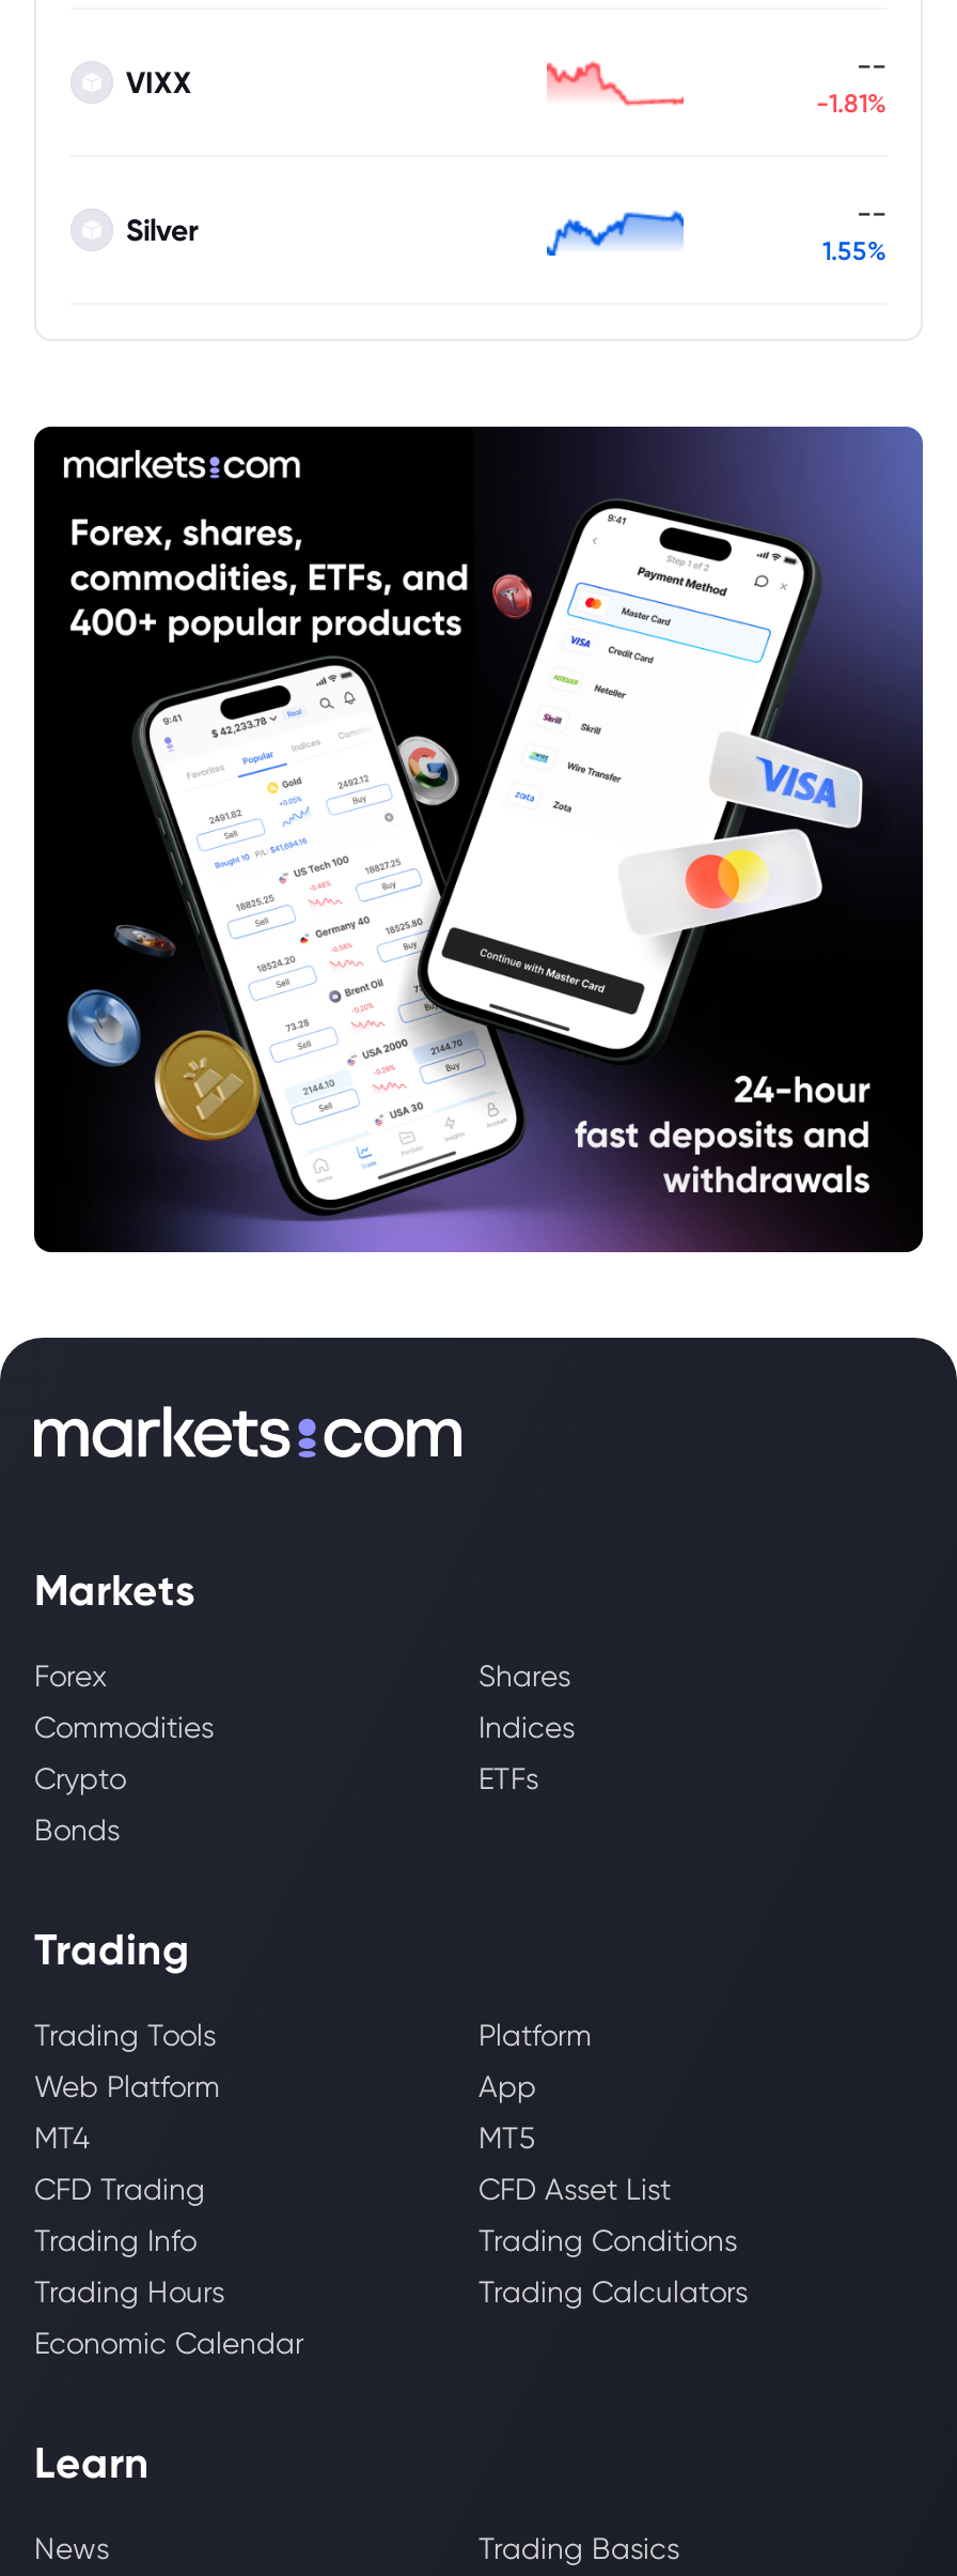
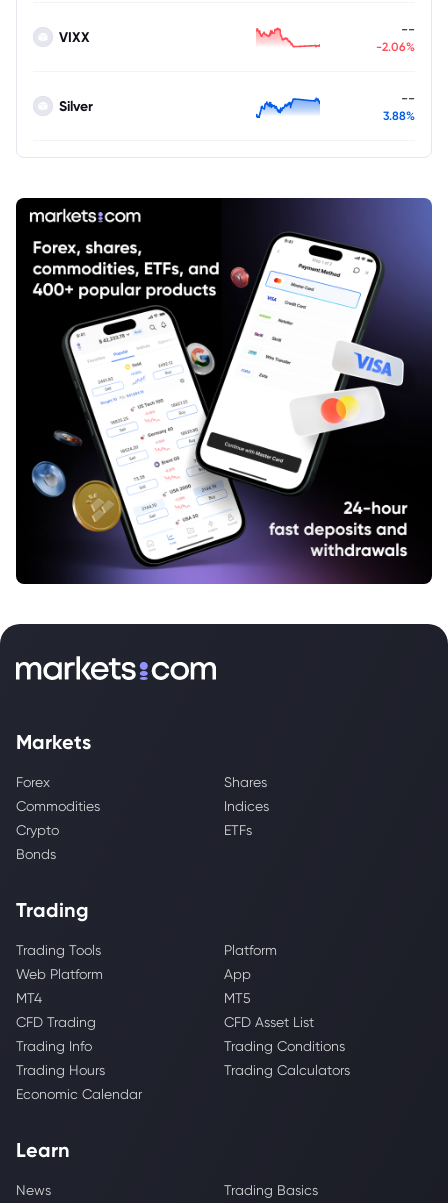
- -1.81%
+ -2.06%

- 1.55%
+ 3.88%
